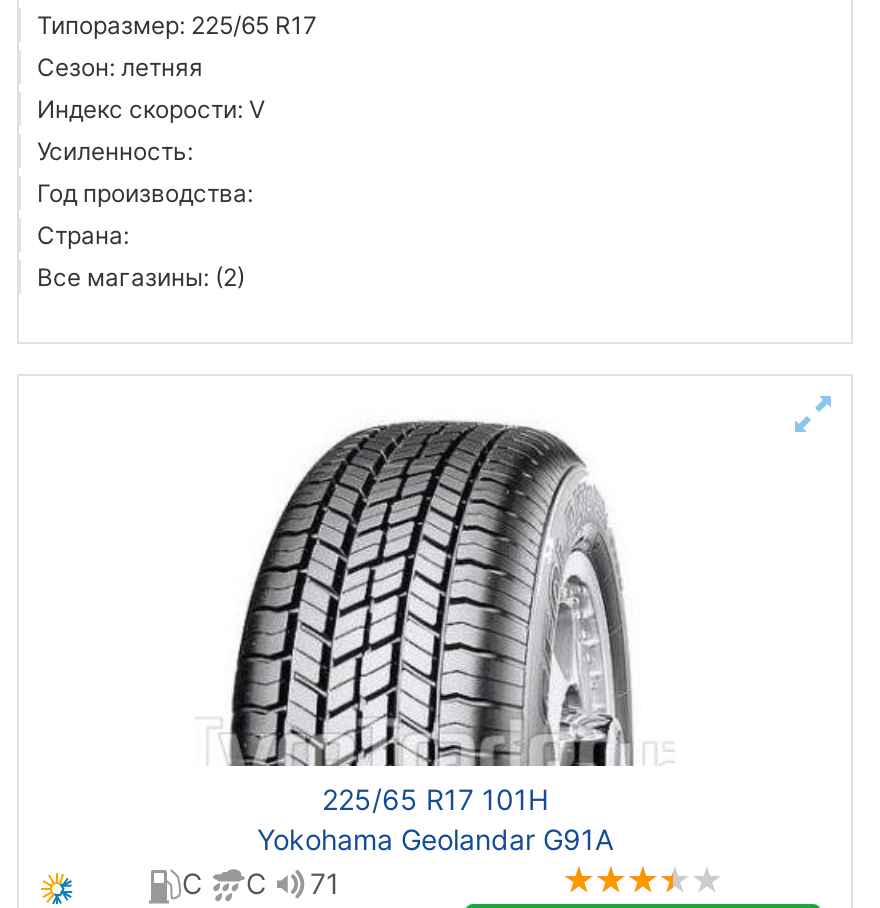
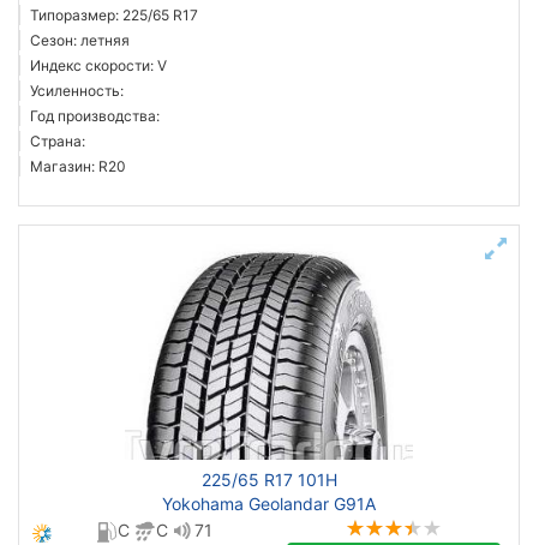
- Все магазины: (2)
+ Магазин: R20
